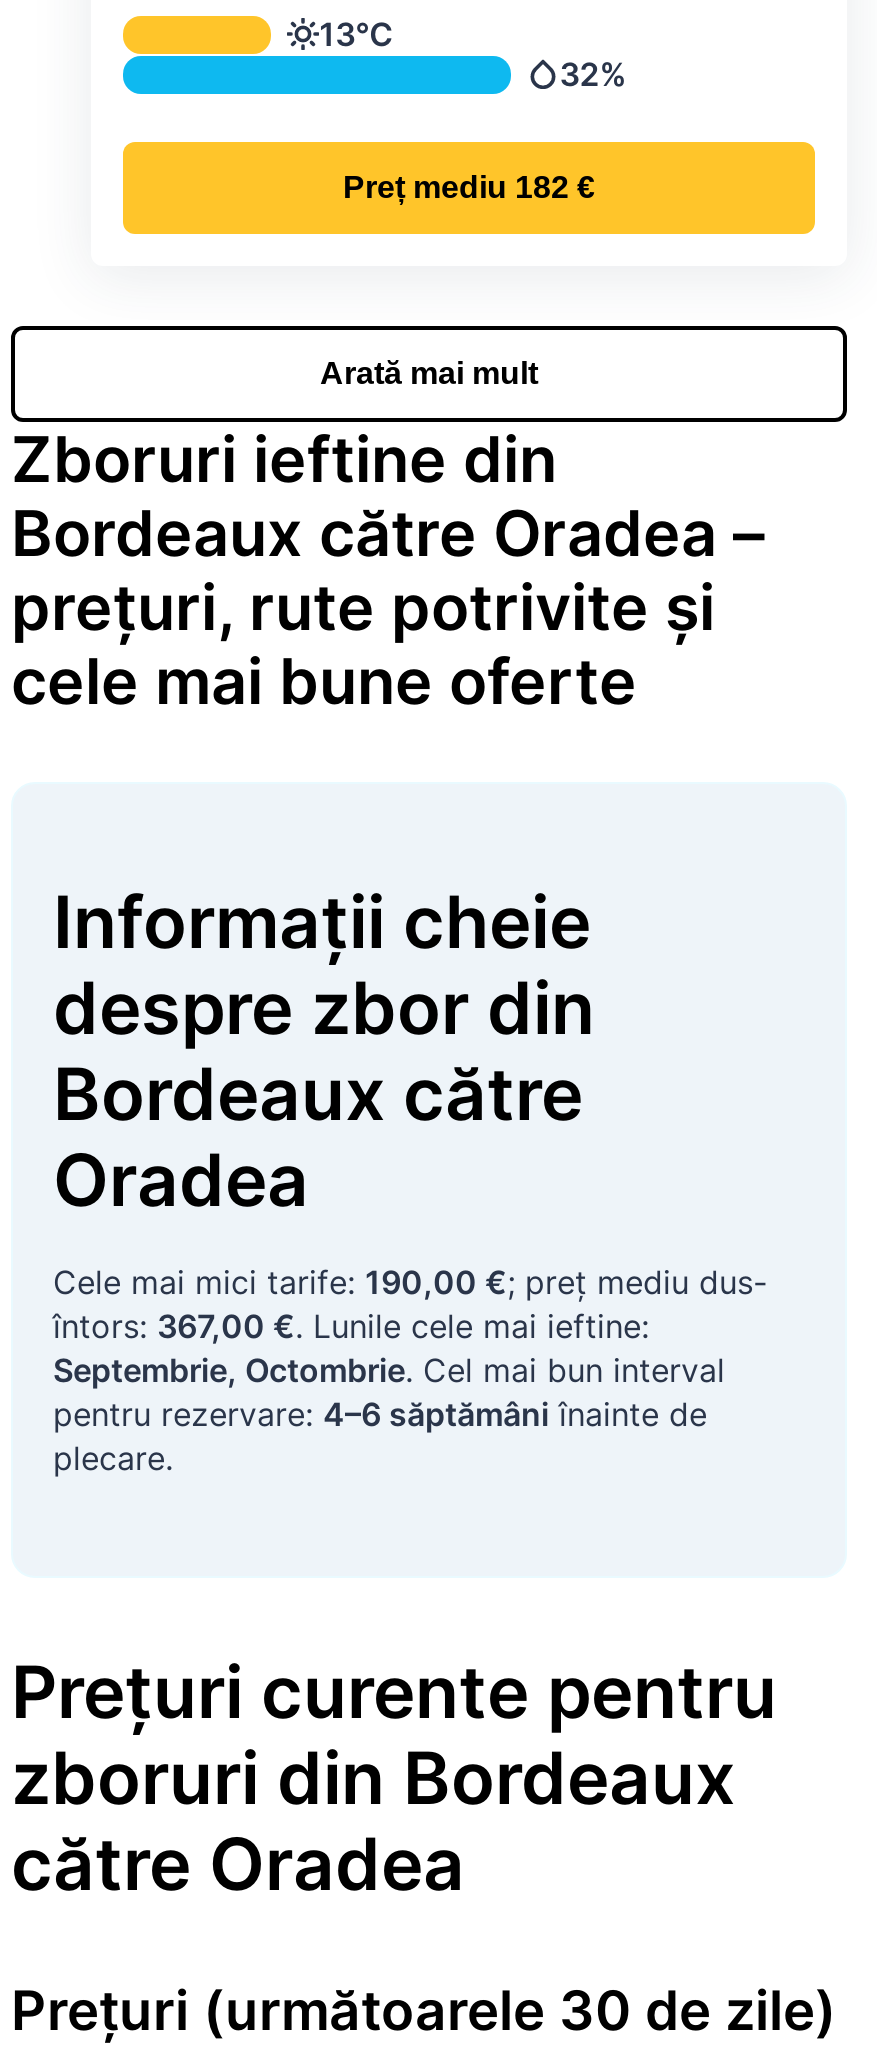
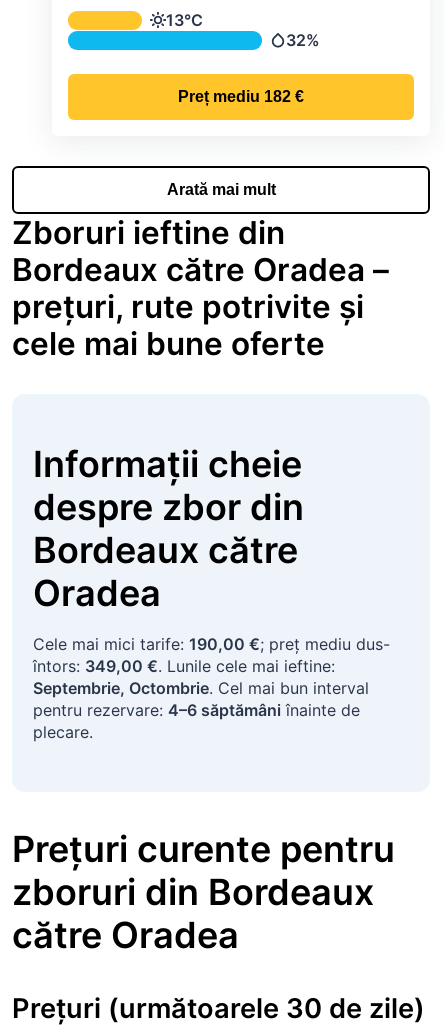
- întors: 367,00 €. Lunile cele mai ieftine:
+ întors: 349,00 €. Lunile cele mai ieftine:
